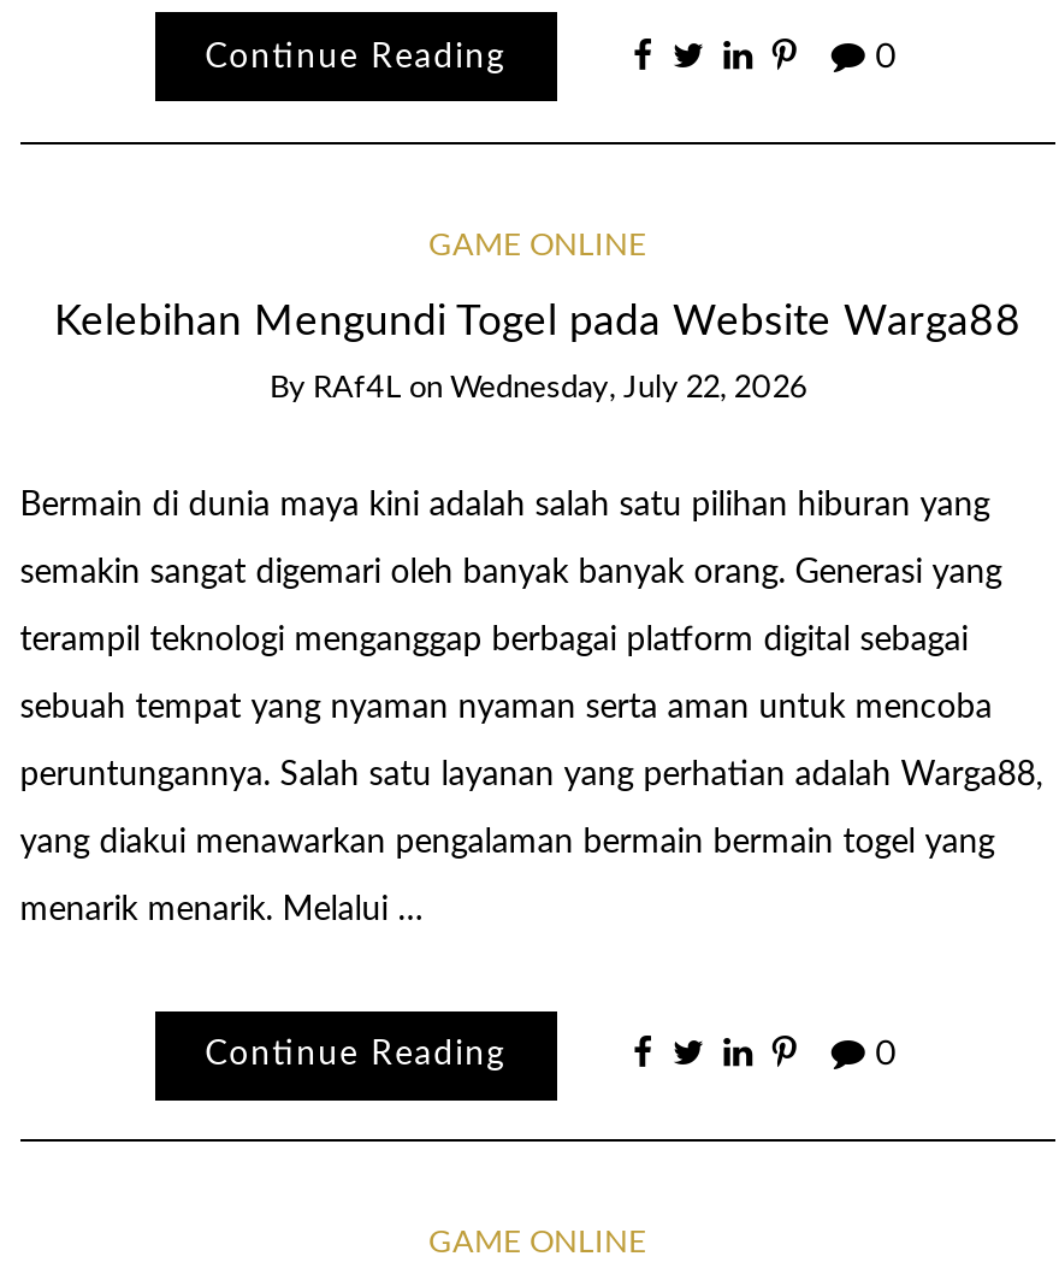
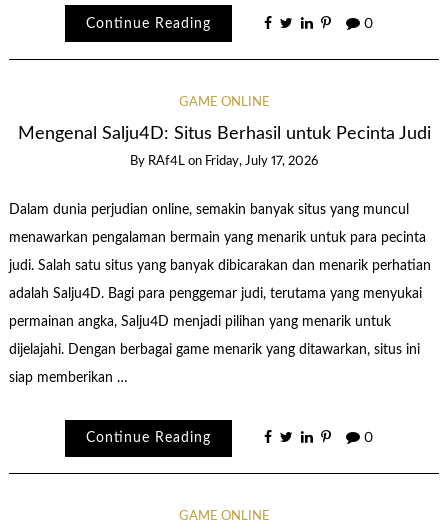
- Kelebihan Mengundi Togel pada Website Warga88
+ Mengenal Salju4D: Situs Berhasil untuk Pecinta Judi

- By RAf4L on Wednesday, July 22, 2026
+ By RAf4L on Friday, July 17, 2026

- Bermain di dunia maya kini adalah salah satu pilihan hiburan yang
+ Dalam dunia perjudian online, semakin banyak situs yang muncul

- semakin sangat digemari oleh banyak banyak orang. Generasi yang
+ menawarkan pengalaman bermain yang menarik untuk para pecinta

- terampil teknologi menganggap berbagai platform digital sebagai
+ judi. Salah satu situs yang banyak dibicarakan dan menarik perhatian

- sebuah tempat yang nyaman nyaman serta aman untuk mencoba
+ adalah Salju4D. Bagi para penggemar judi, terutama yang menyukai

- peruntungannya. Salah satu layanan yang perhatian adalah Warga88,
+ permainan angka, Salju4D menjadi pilihan yang menarik untuk

- yang diakui menawarkan pengalaman bermain bermain togel yang
+ dijelajahi. Dengan berbagai game menarik yang ditawarkan, situs ini

- menarik menarik. Melalui …
+ siap memberikan …
